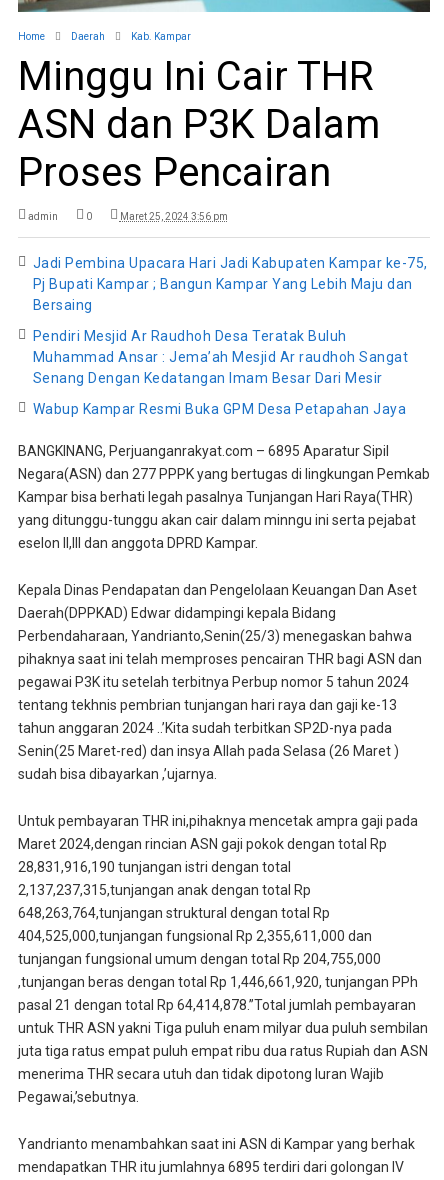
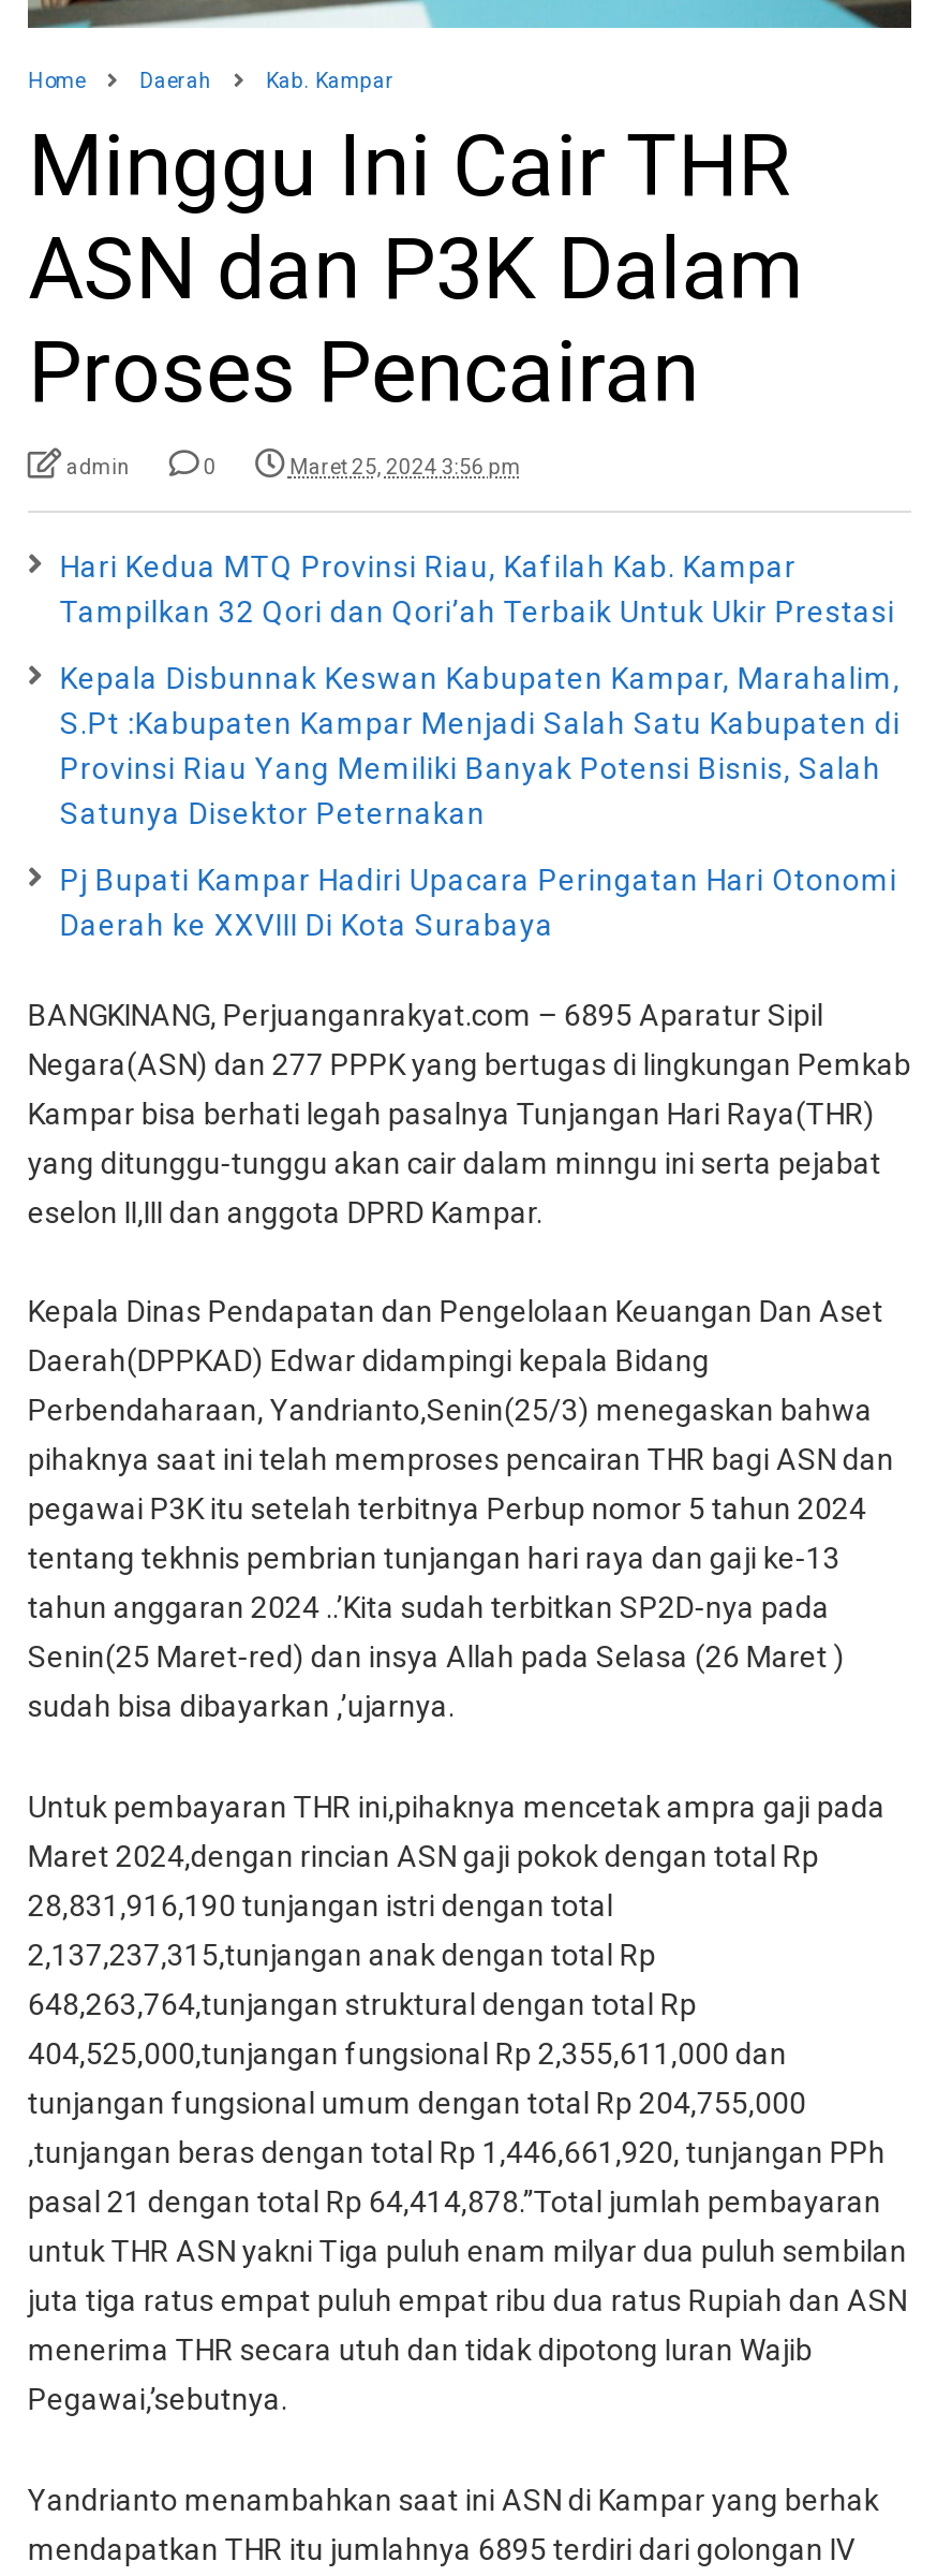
- Jadi Pembina Upacara Hari Jadi Kabupaten Kampar ke-75,
- Pj Bupati Kampar ; Bangun Kampar Yang Lebih Maju dan
- Bersaing
+ Hari Kedua MTQ Provinsi Riau, Kafilah Kab. Kampar
+ Tampilkan 32 Qori dan Qori’ah Terbaik Untuk Ukir Prestasi

- Pendiri Mesjid Ar Raudhoh Desa Teratak Buluh
- Muhammad Ansar : Jema’ah Mesjid Ar raudhoh Sangat
- Senang Dengan Kedatangan Imam Besar Dari Mesir
+ Kepala Disbunnak Keswan Kabupaten Kampar, Marahalim,
+ S.Pt :Kabupaten Kampar Menjadi Salah Satu Kabupaten di
+ Provinsi Riau Yang Memiliki Banyak Potensi Bisnis, Salah
+ Satunya Disektor Peternakan

- Wabup Kampar Resmi Buka GPM Desa Petapahan Jaya
+ Pj Bupati Kampar Hadiri Upacara Peringatan Hari Otonomi
+ Daerah ke XXVIII Di Kota Surabaya
